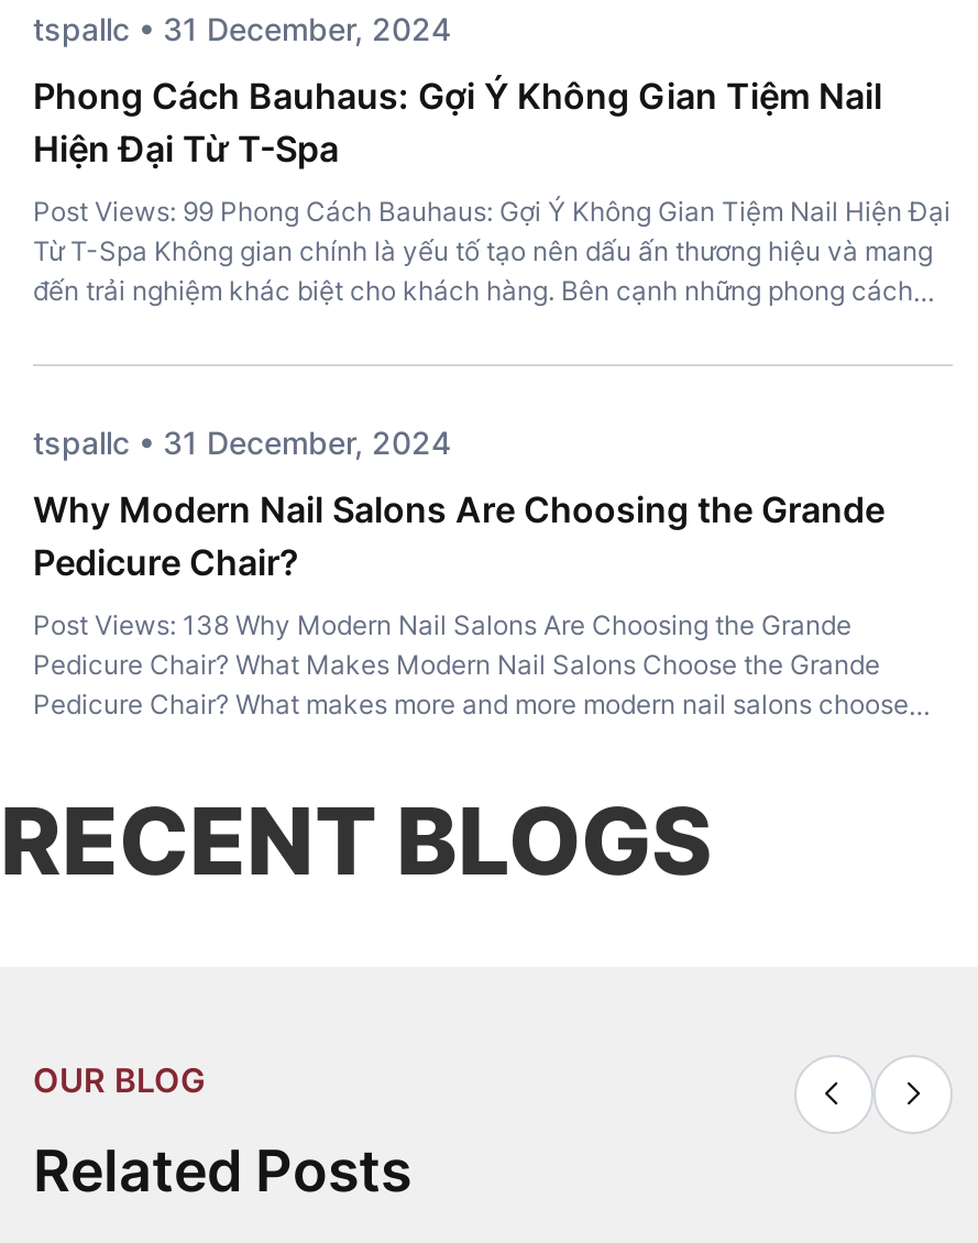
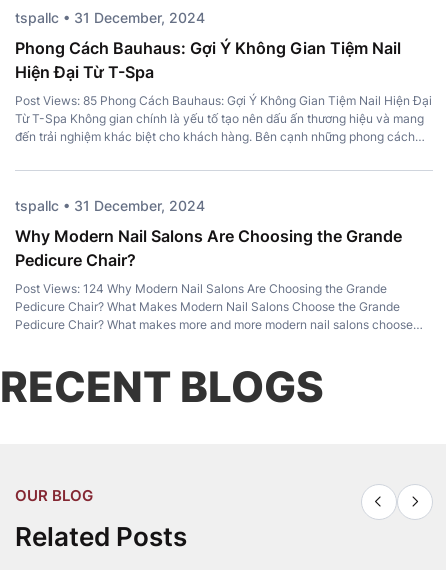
- Post Views: 99 Phong Cách Bauhaus: Gợi Ý Không Gian Tiệm Nail Hiện Đại
+ Post Views: 85 Phong Cách Bauhaus: Gợi Ý Không Gian Tiệm Nail Hiện Đại

- Post Views: 138 Why Modern Nail Salons Are Choosing the Grande
+ Post Views: 124 Why Modern Nail Salons Are Choosing the Grande
